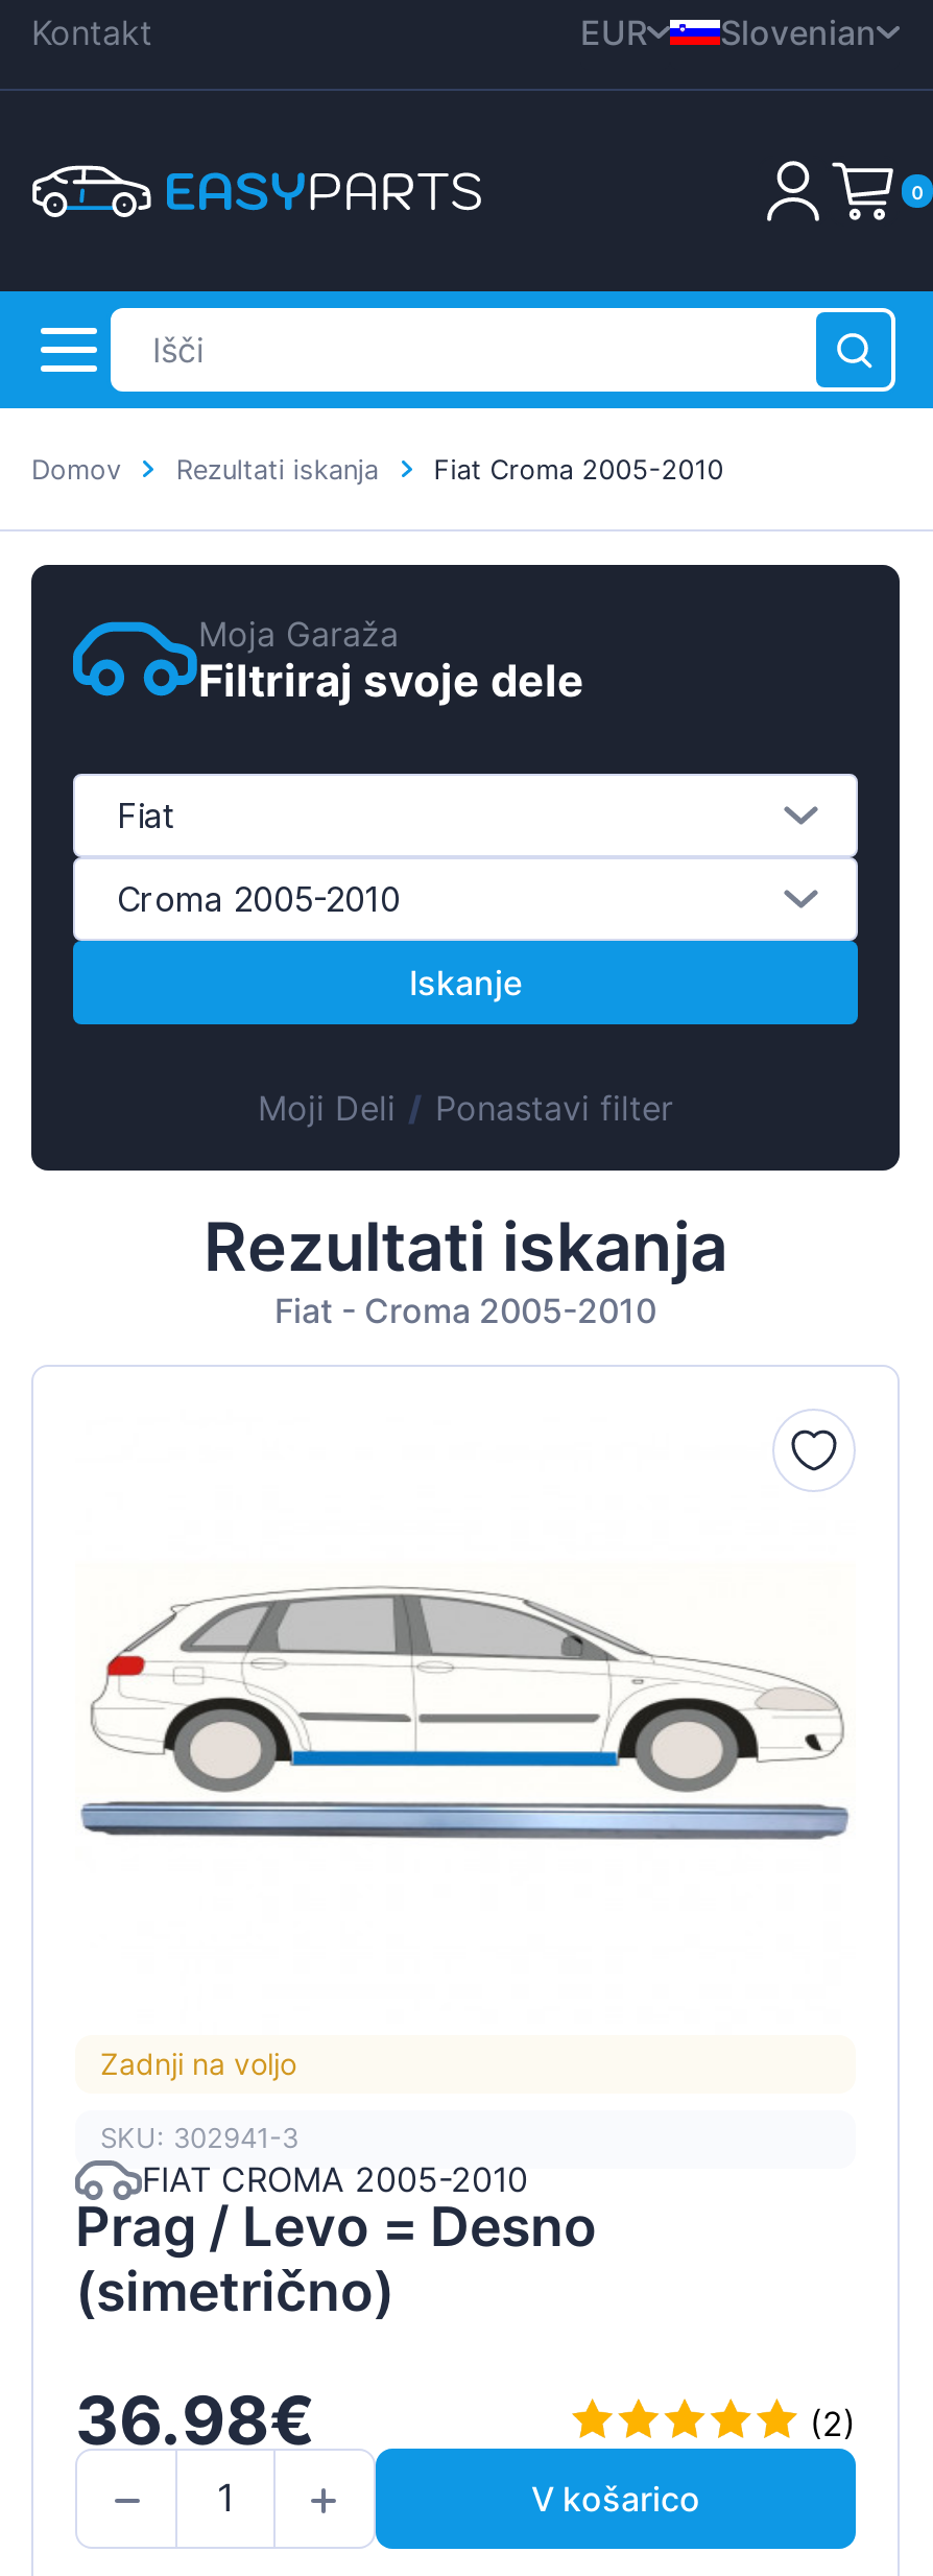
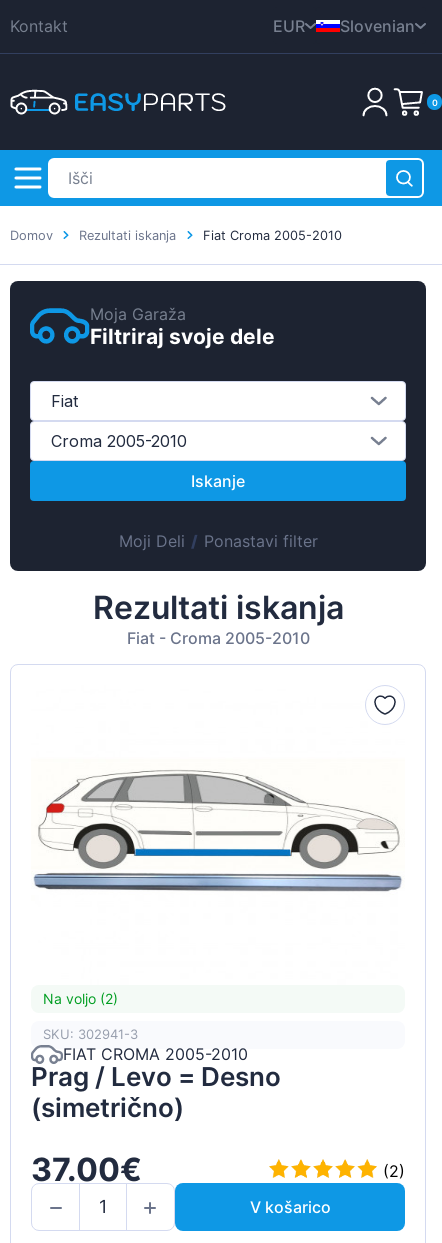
- Zadnji na voljo
+ Na voljo (2)

- 36.98€
+ 37.00€
